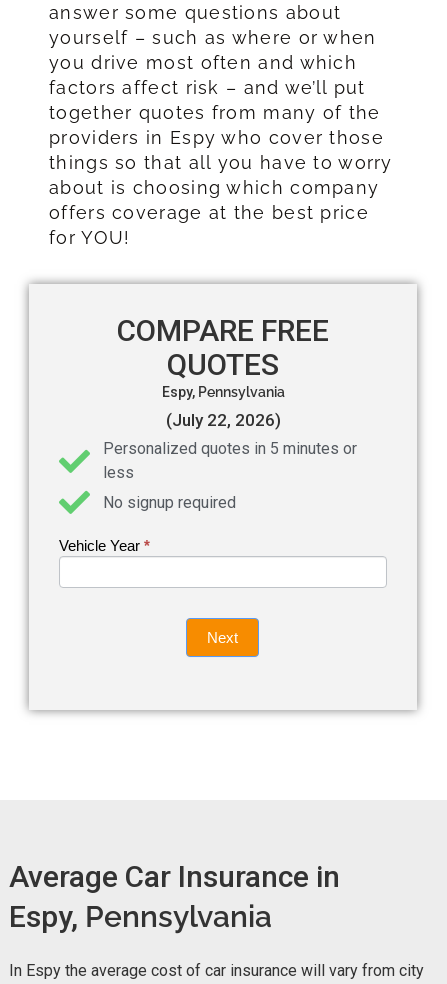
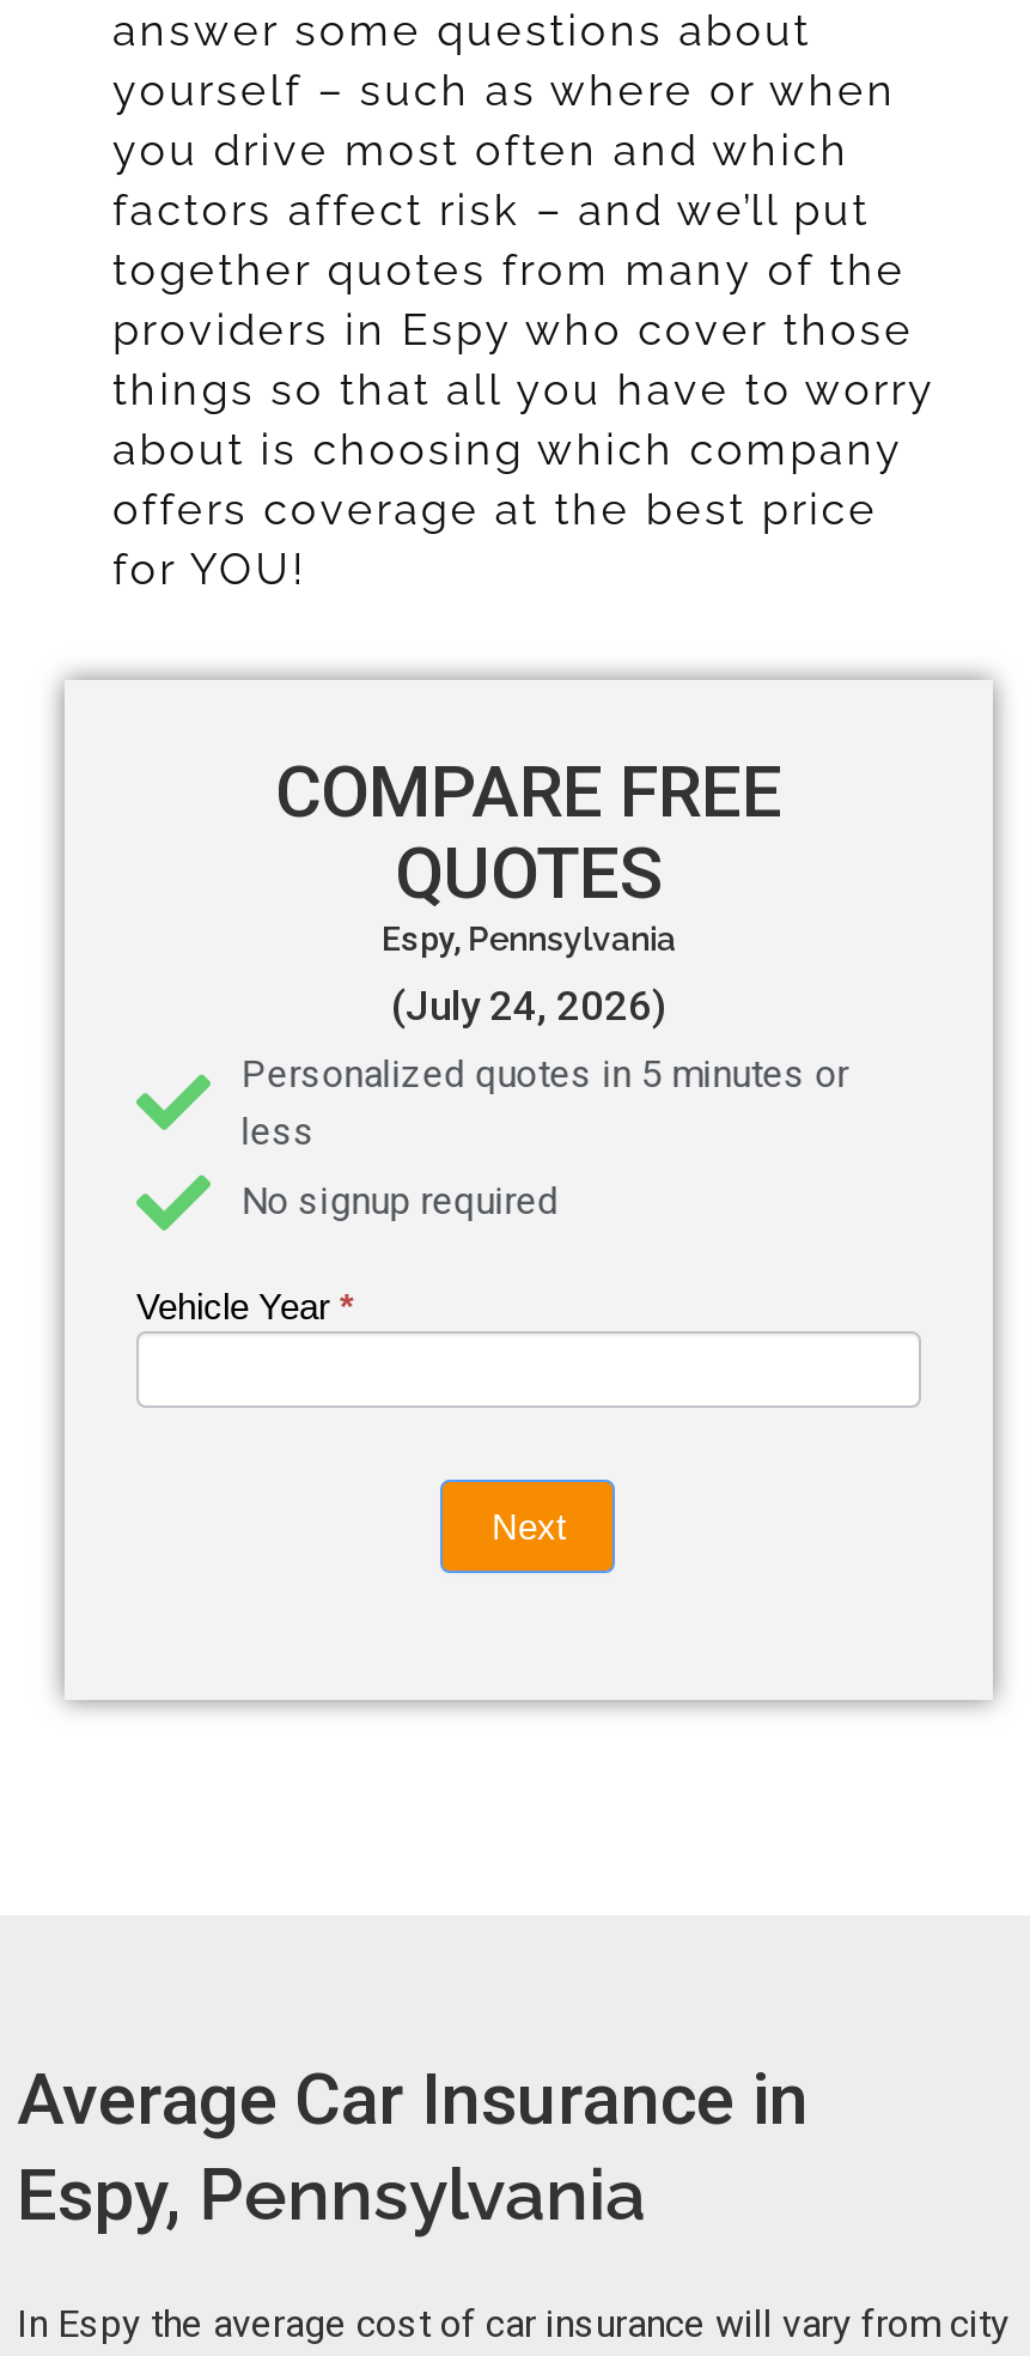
- (July 22, 2026)
+ (July 24, 2026)
